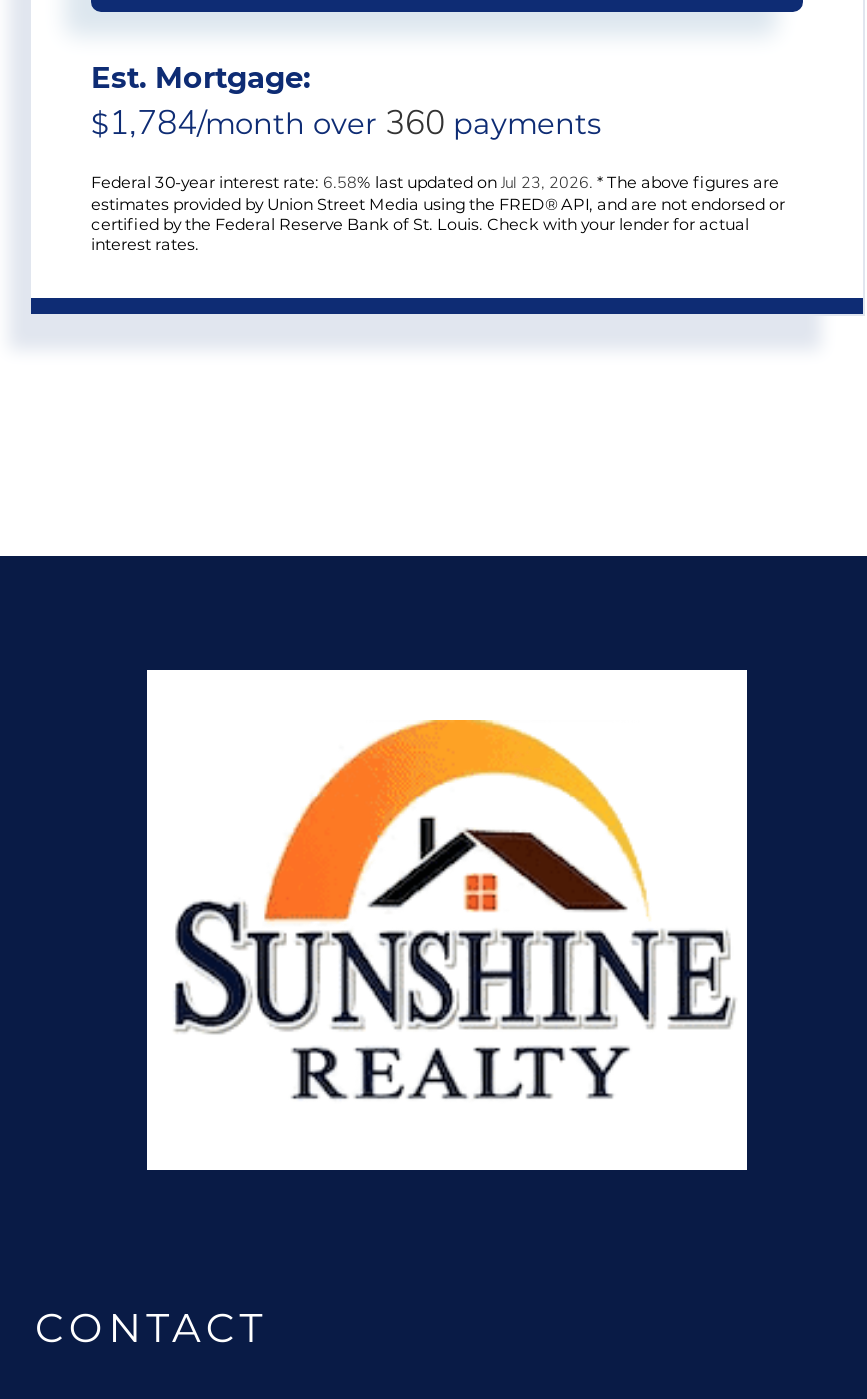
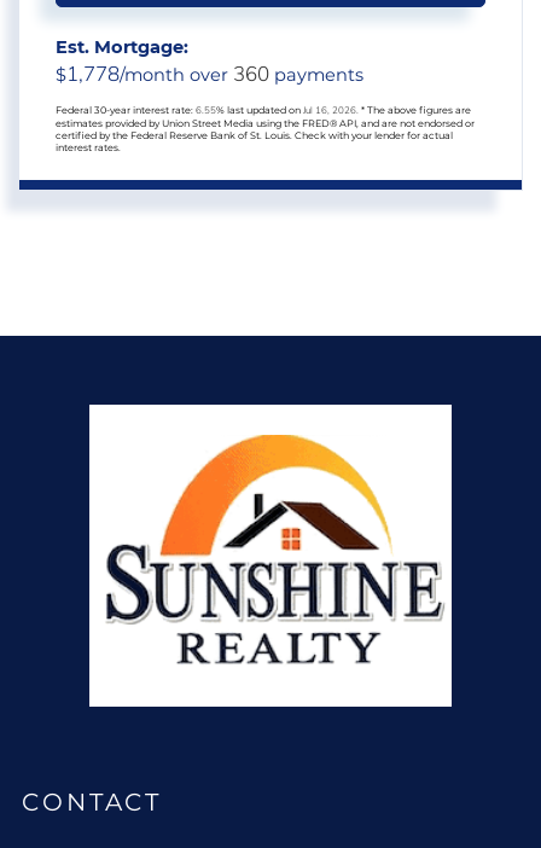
- $1,784/month over 360 payments
+ $1,778/month over 360 payments

- Federal 30-year interest rate: 6.58% last updated on Jul 23, 2026. * The above figures are
+ Federal 30-year interest rate: 6.55% last updated on Jul 16, 2026. * The above figures are
